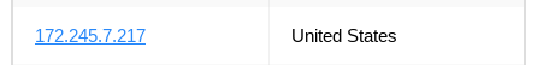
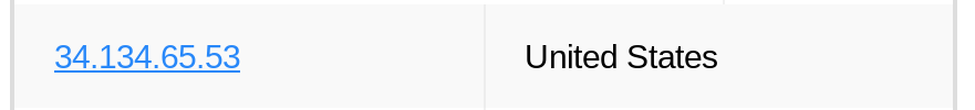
- 172.245.7.217
+ 34.134.65.53
